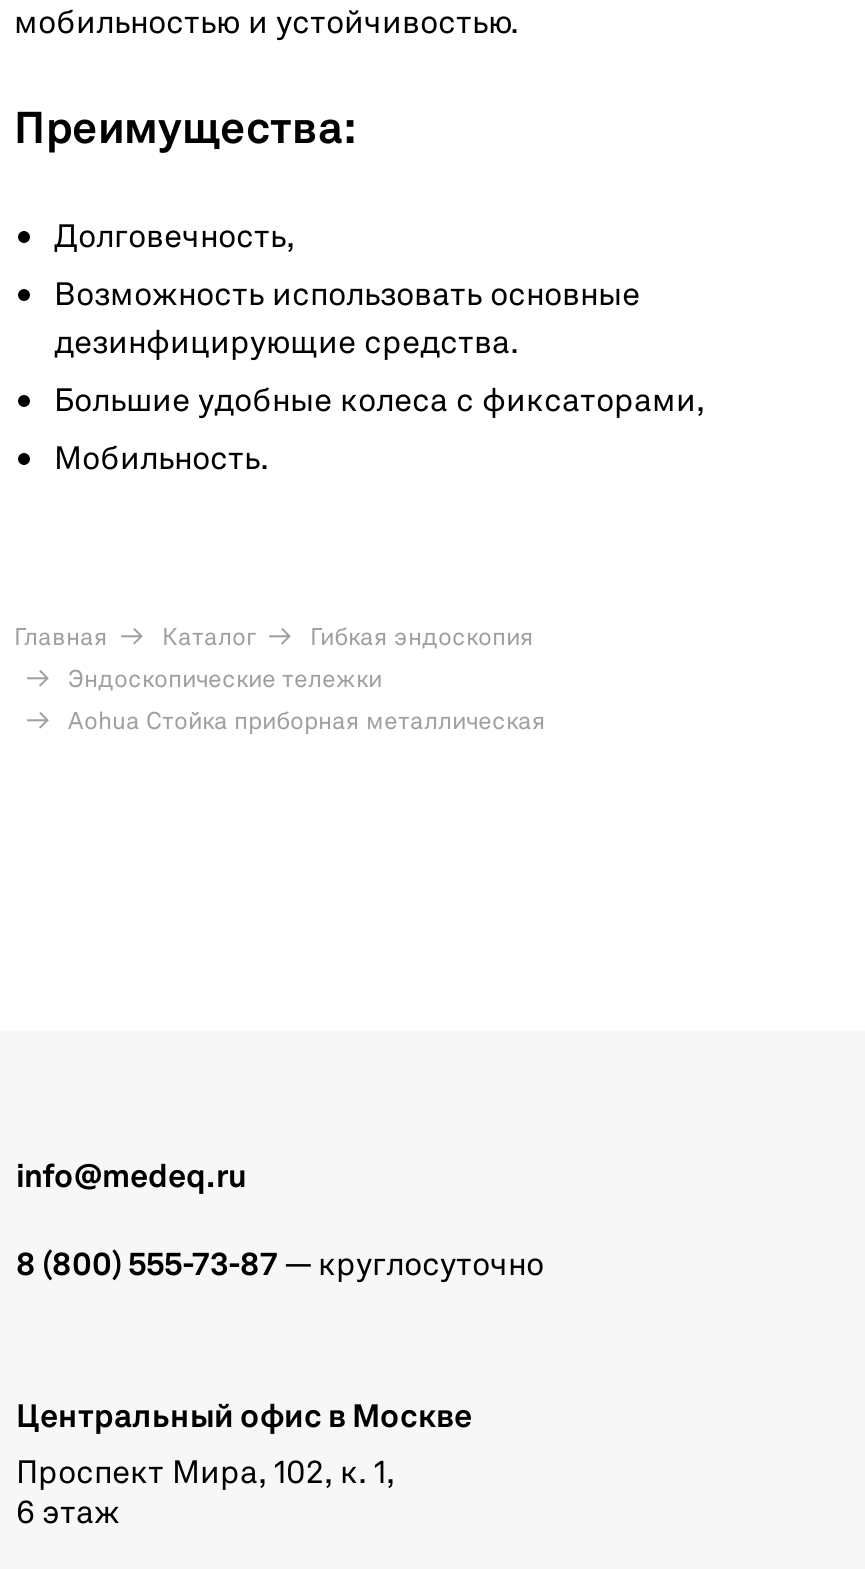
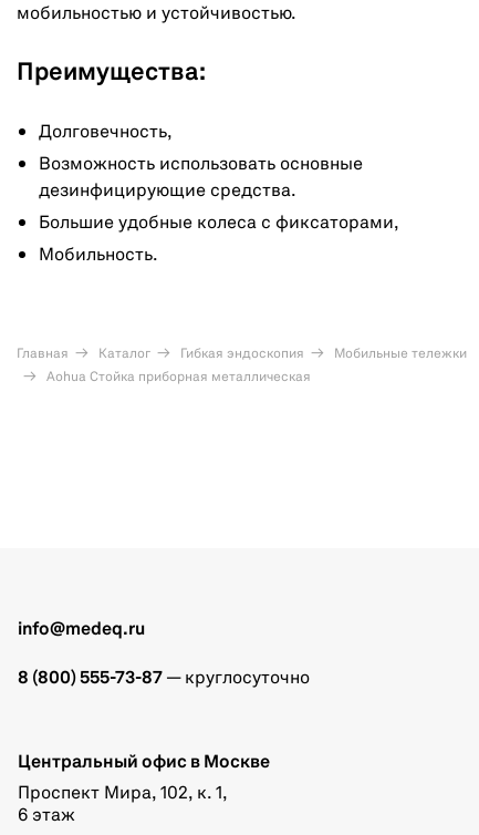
- Эндоскопические тележки
+ Мобильные тележки
